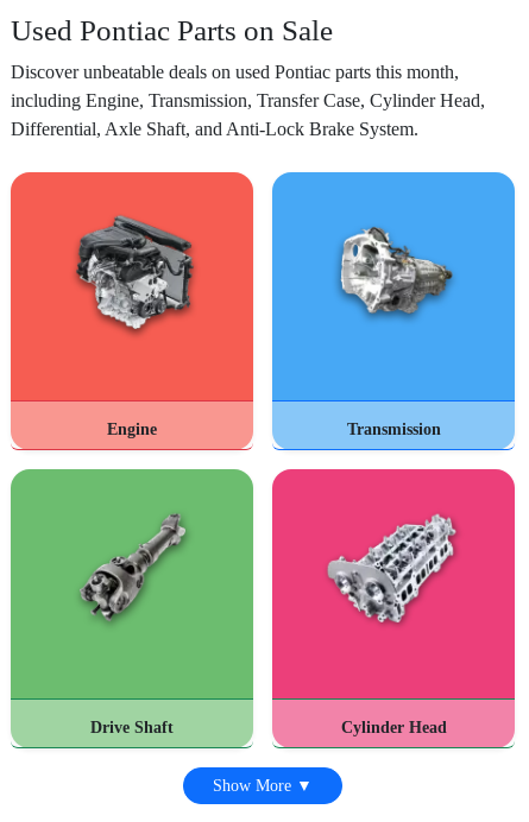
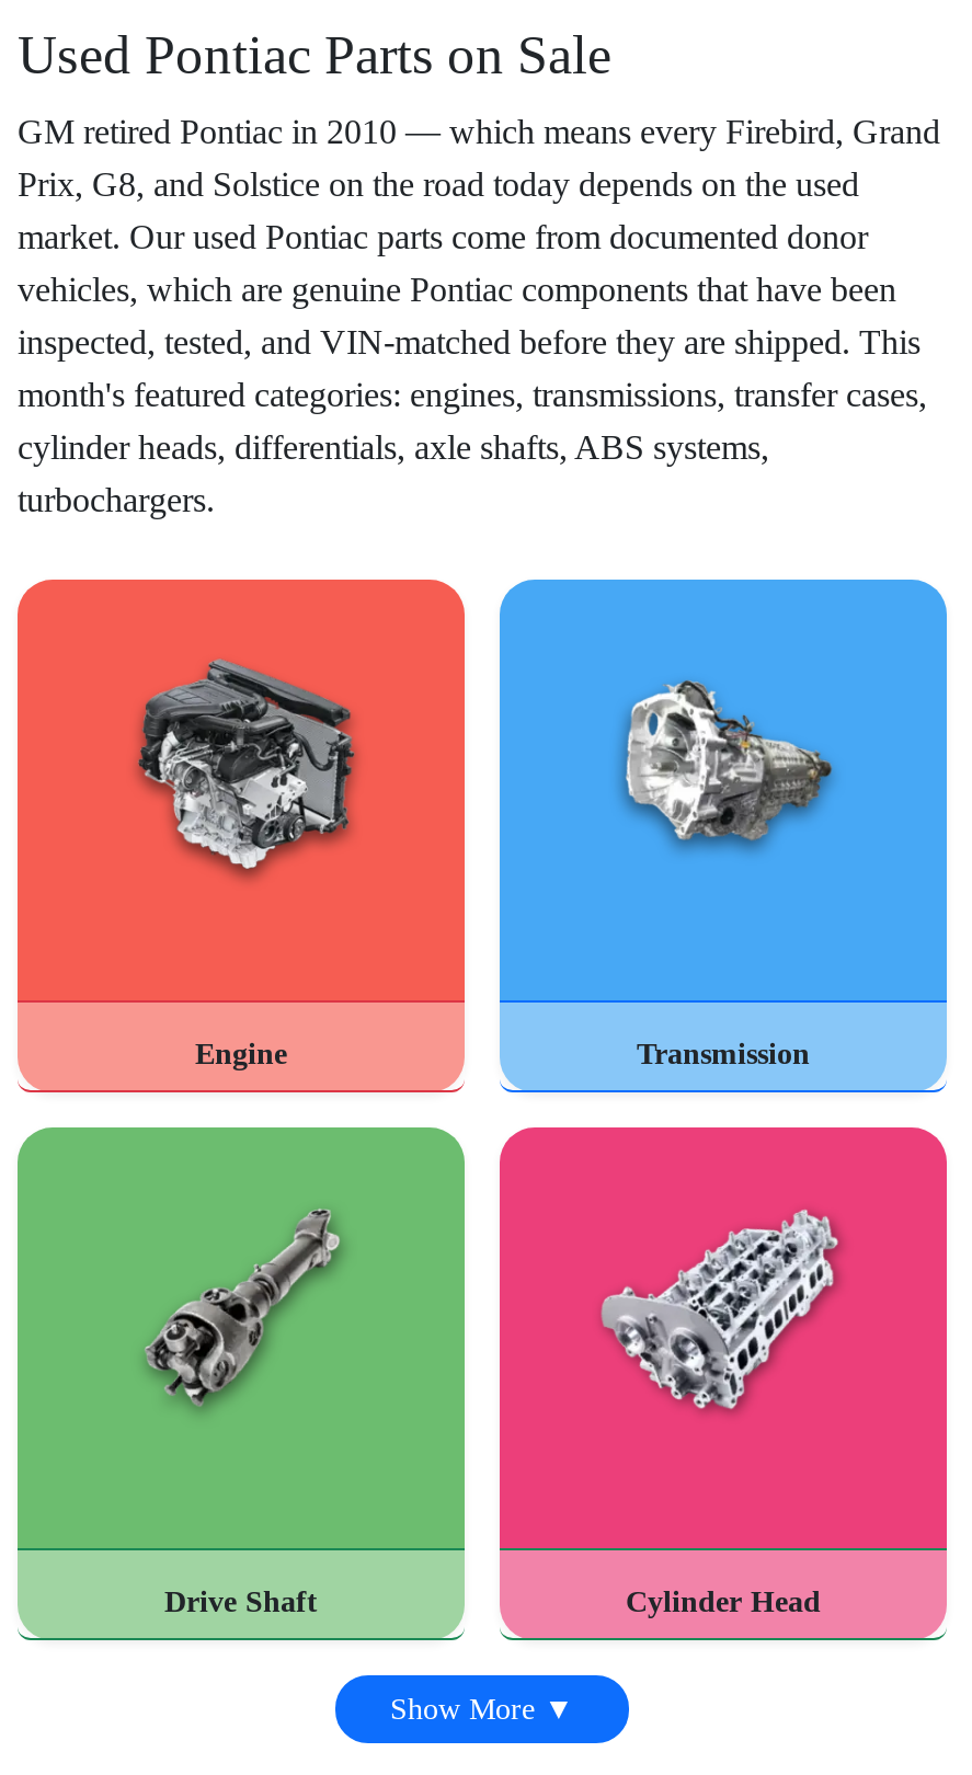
- Discover unbeatable deals on used Pontiac parts this month,
- including Engine, Transmission, Transfer Case, Cylinder Head,
- Differential, Axle Shaft, and Anti-Lock Brake System.
+ GM retired Pontiac in 2010 — which means every Firebird, Grand
+ Prix, G8, and Solstice on the road today depends on the used
+ market. Our used Pontiac parts come from documented donor
+ vehicles, which are genuine Pontiac components that have been
+ inspected, tested, and VIN-matched before they are shipped. This
+ month's featured categories: engines, transmissions, transfer cases,
+ cylinder heads, differentials, axle shafts, ABS systems,
+ turbochargers.
